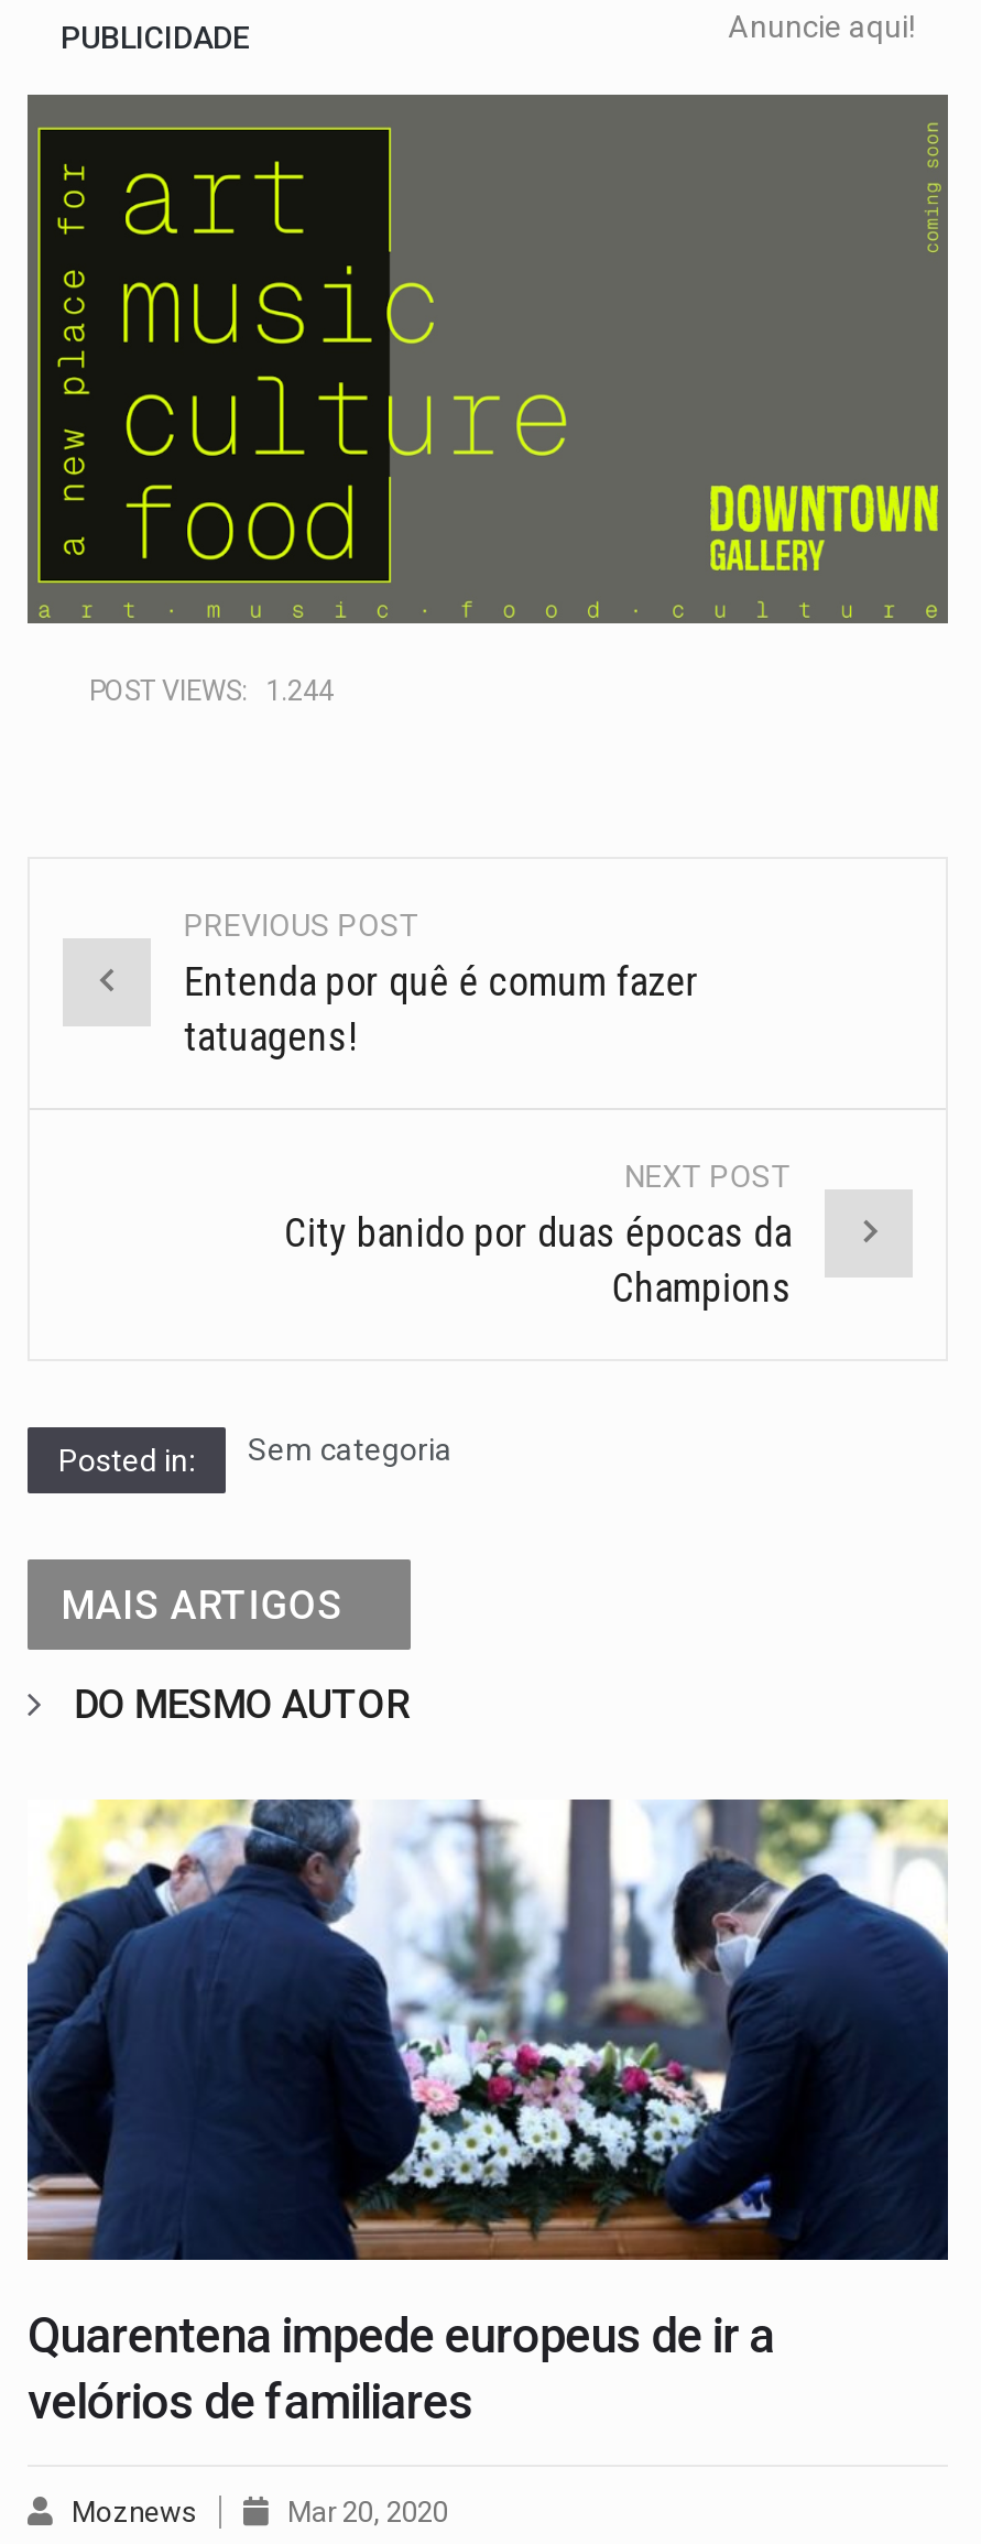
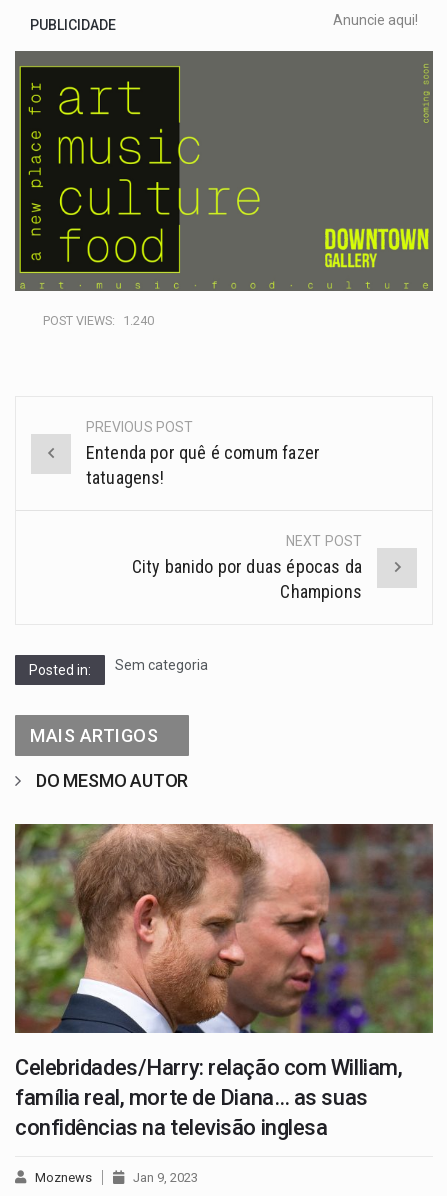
- POST VIEWS: 1.244
+ POST VIEWS: 1.240

- [image]
- Quarentena impede europeus de ir a
- velórios de familiares
+ [image]
+ Celebridades/Harry: relação com William,
+ família real, morte de Diana… as suas
+ confidências na televisão inglesa

- Mar 20, 2020
+ Jan 9, 2023
